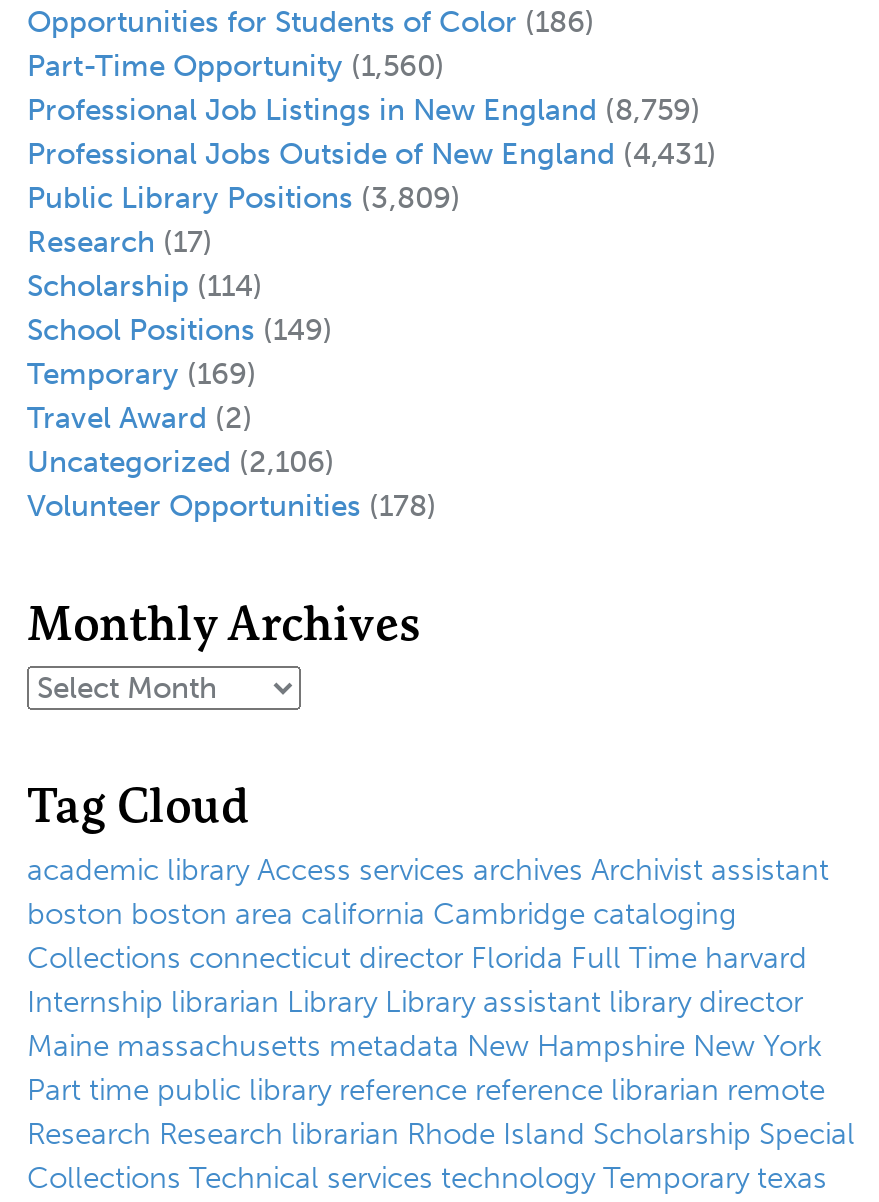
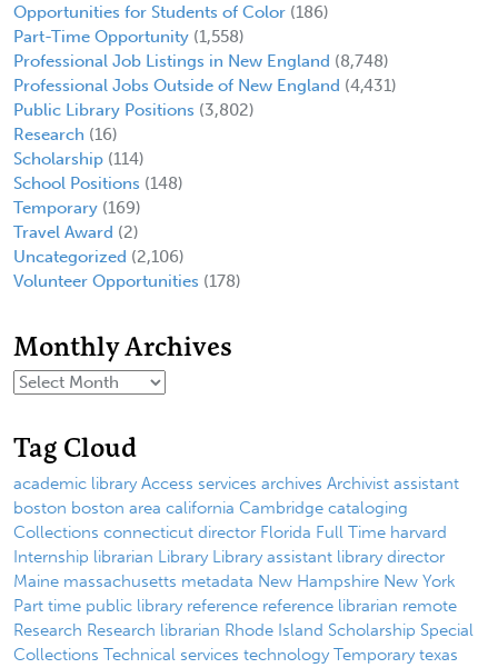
- Part-Time Opportunity (1,560)
+ Part-Time Opportunity (1,558)

- Professional Job Listings in New England (8,759)
+ Professional Job Listings in New England (8,748)

- Public Library Positions (3,809)
+ Public Library Positions (3,802)

- Research (17)
+ Research (16)

- School Positions (149)
+ School Positions (148)
